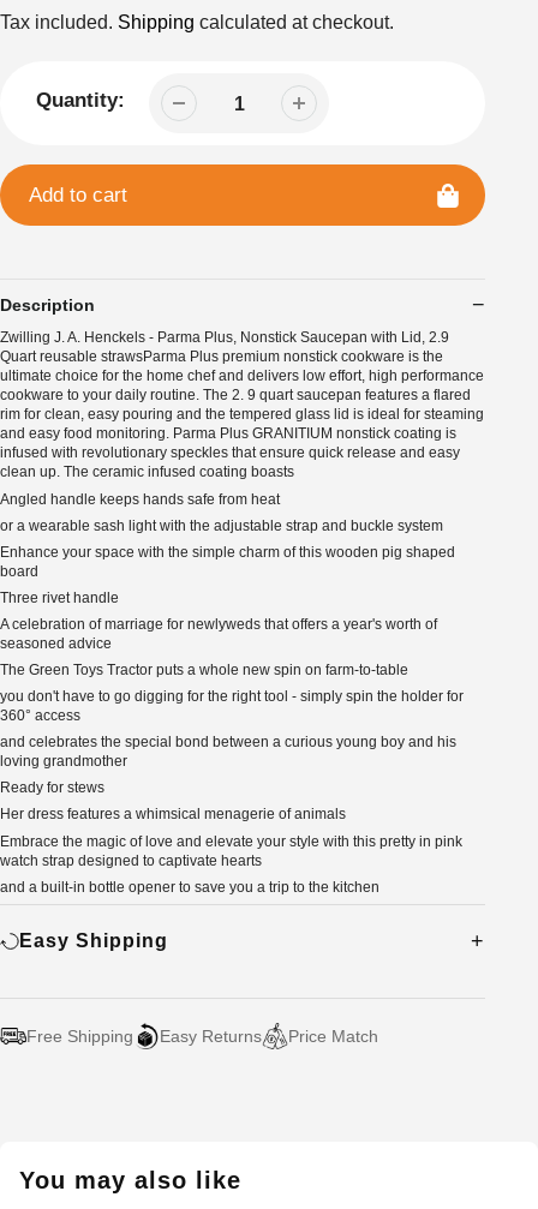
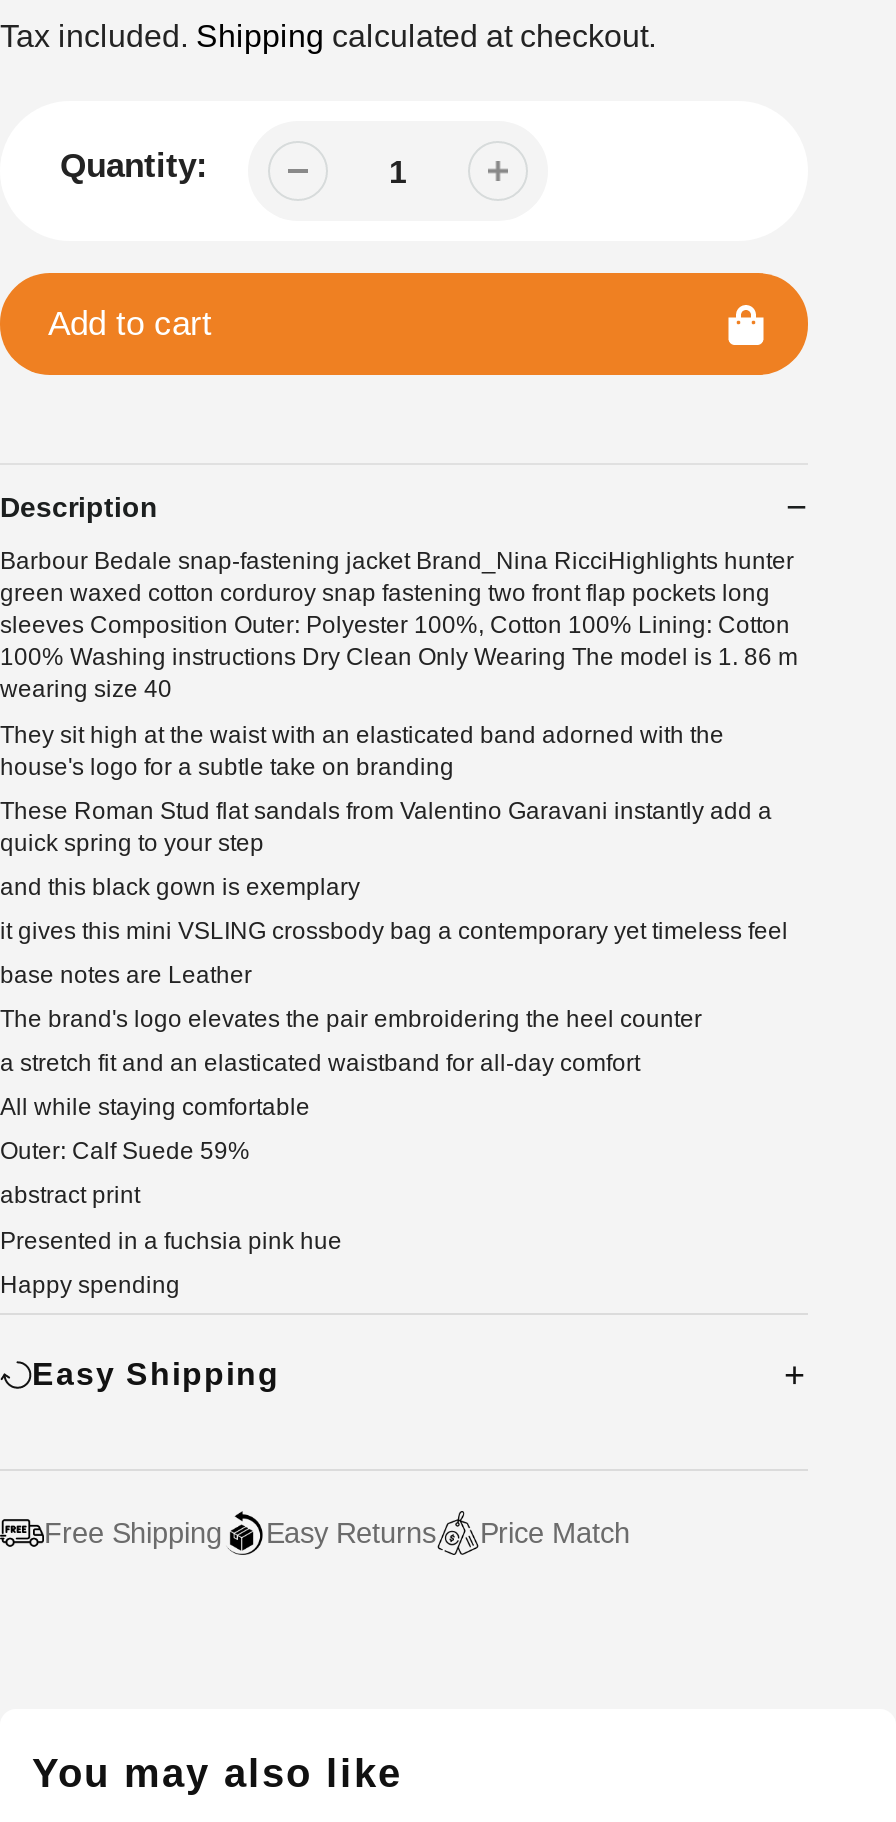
- Zwilling J. A. Henckels - Parma Plus, Nonstick Saucepan with Lid, 2.9
- Quart reusable strawsParma Plus premium nonstick cookware is the
- ultimate choice for the home chef and delivers low effort, high performance
- cookware to your daily routine. The 2. 9 quart saucepan features a flared
- rim for clean, easy pouring and the tempered glass lid is ideal for steaming
- and easy food monitoring. Parma Plus GRANITIUM nonstick coating is
- infused with revolutionary speckles that ensure quick release and easy
- clean up. The ceramic infused coating boasts
+ Barbour Bedale snap-fastening jacket Brand_Nina RicciHighlights hunter
+ green waxed cotton corduroy snap fastening two front flap pockets long
+ sleeves Composition Outer: Polyester 100%, Cotton 100% Lining: Cotton
+ 100% Washing instructions Dry Clean Only Wearing The model is 1. 86 m
+ wearing size 40

- Angled handle keeps hands safe from heat
+ They sit high at the waist with an elasticated band adorned with the
+ house's logo for a subtle take on branding

- or a wearable sash light with the adjustable strap and buckle system
+ These Roman Stud flat sandals from Valentino Garavani instantly add a
+ quick spring to your step

- Enhance your space with the simple charm of this wooden pig shaped
- board
+ and this black gown is exemplary

- Three rivet handle
+ it gives this mini VSLING crossbody bag a contemporary yet timeless feel

- A celebration of marriage for newlyweds that offers a year's worth of
- seasoned advice
+ base notes are Leather

- The Green Toys Tractor puts a whole new spin on farm-to-table
+ The brand's logo elevates the pair embroidering the heel counter

- you don't have to go digging for the right tool - simply spin the holder for
- 360° access
+ a stretch fit and an elasticated waistband for all-day comfort

- and celebrates the special bond between a curious young boy and his
- loving grandmother
+ All while staying comfortable

- Ready for stews
+ Outer: Calf Suede 59%

- Her dress features a whimsical menagerie of animals
+ abstract print

- Embrace the magic of love and elevate your style with this pretty in pink
- watch strap designed to captivate hearts
+ Presented in a fuchsia pink hue

- and a built-in bottle opener to save you a trip to the kitchen
+ Happy spending
